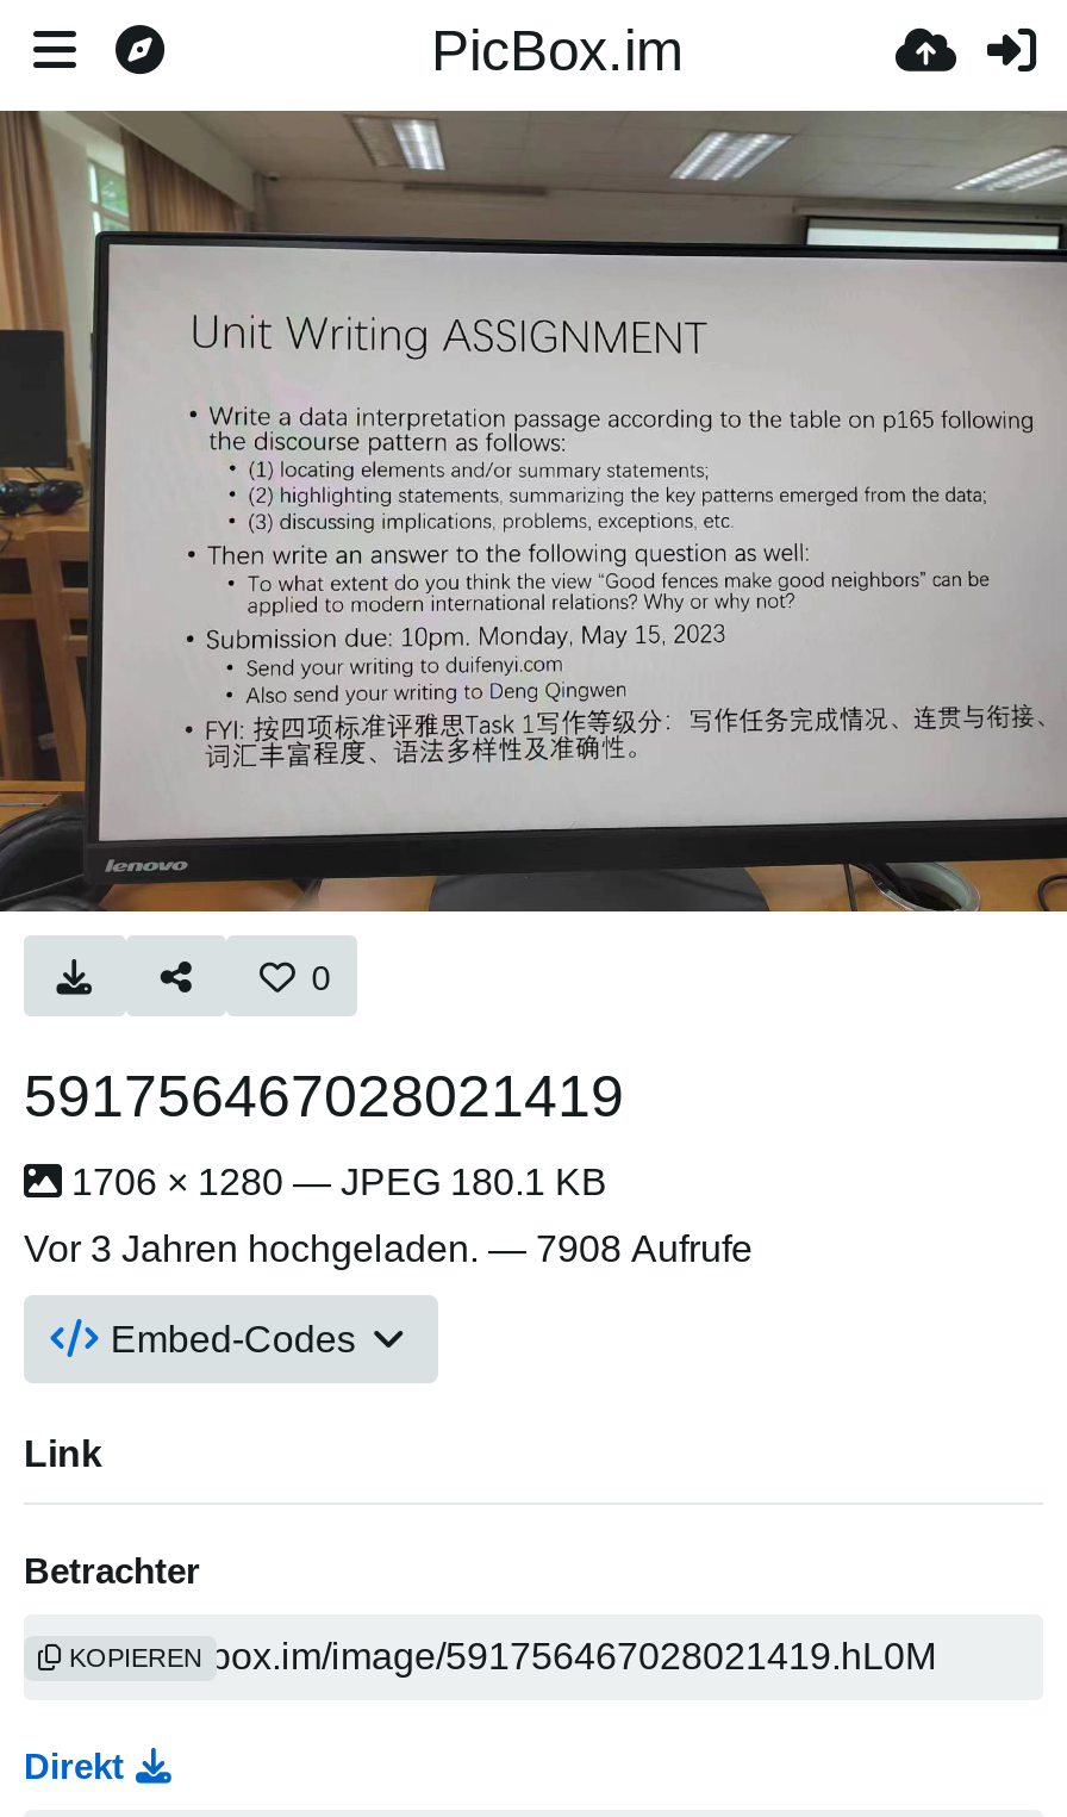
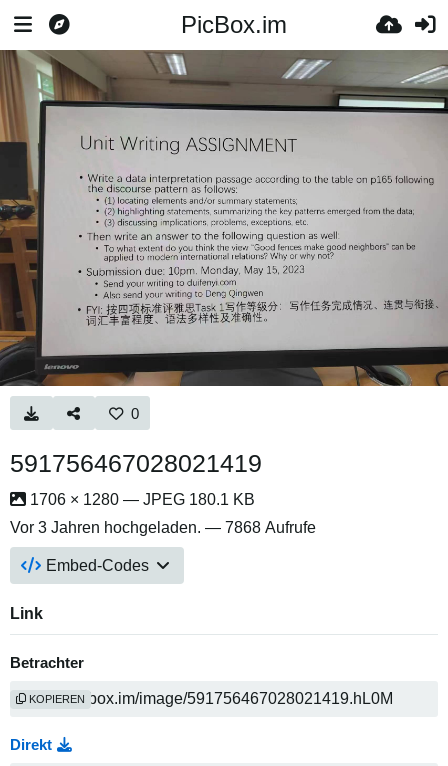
- Vor 3 Jahren hochgeladen. — 7908 Aufrufe
+ Vor 3 Jahren hochgeladen. — 7868 Aufrufe
